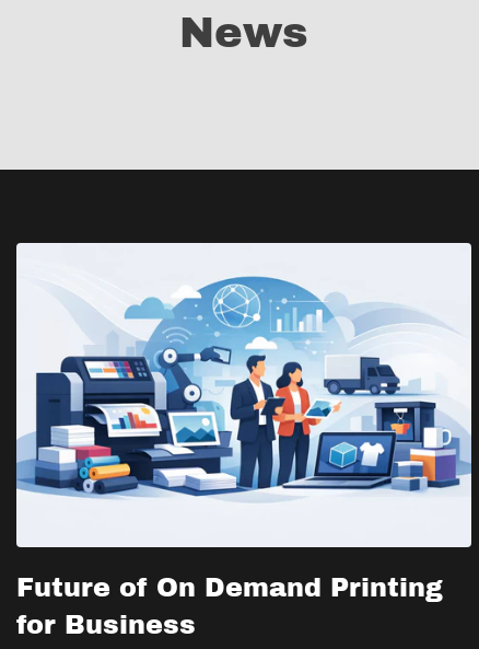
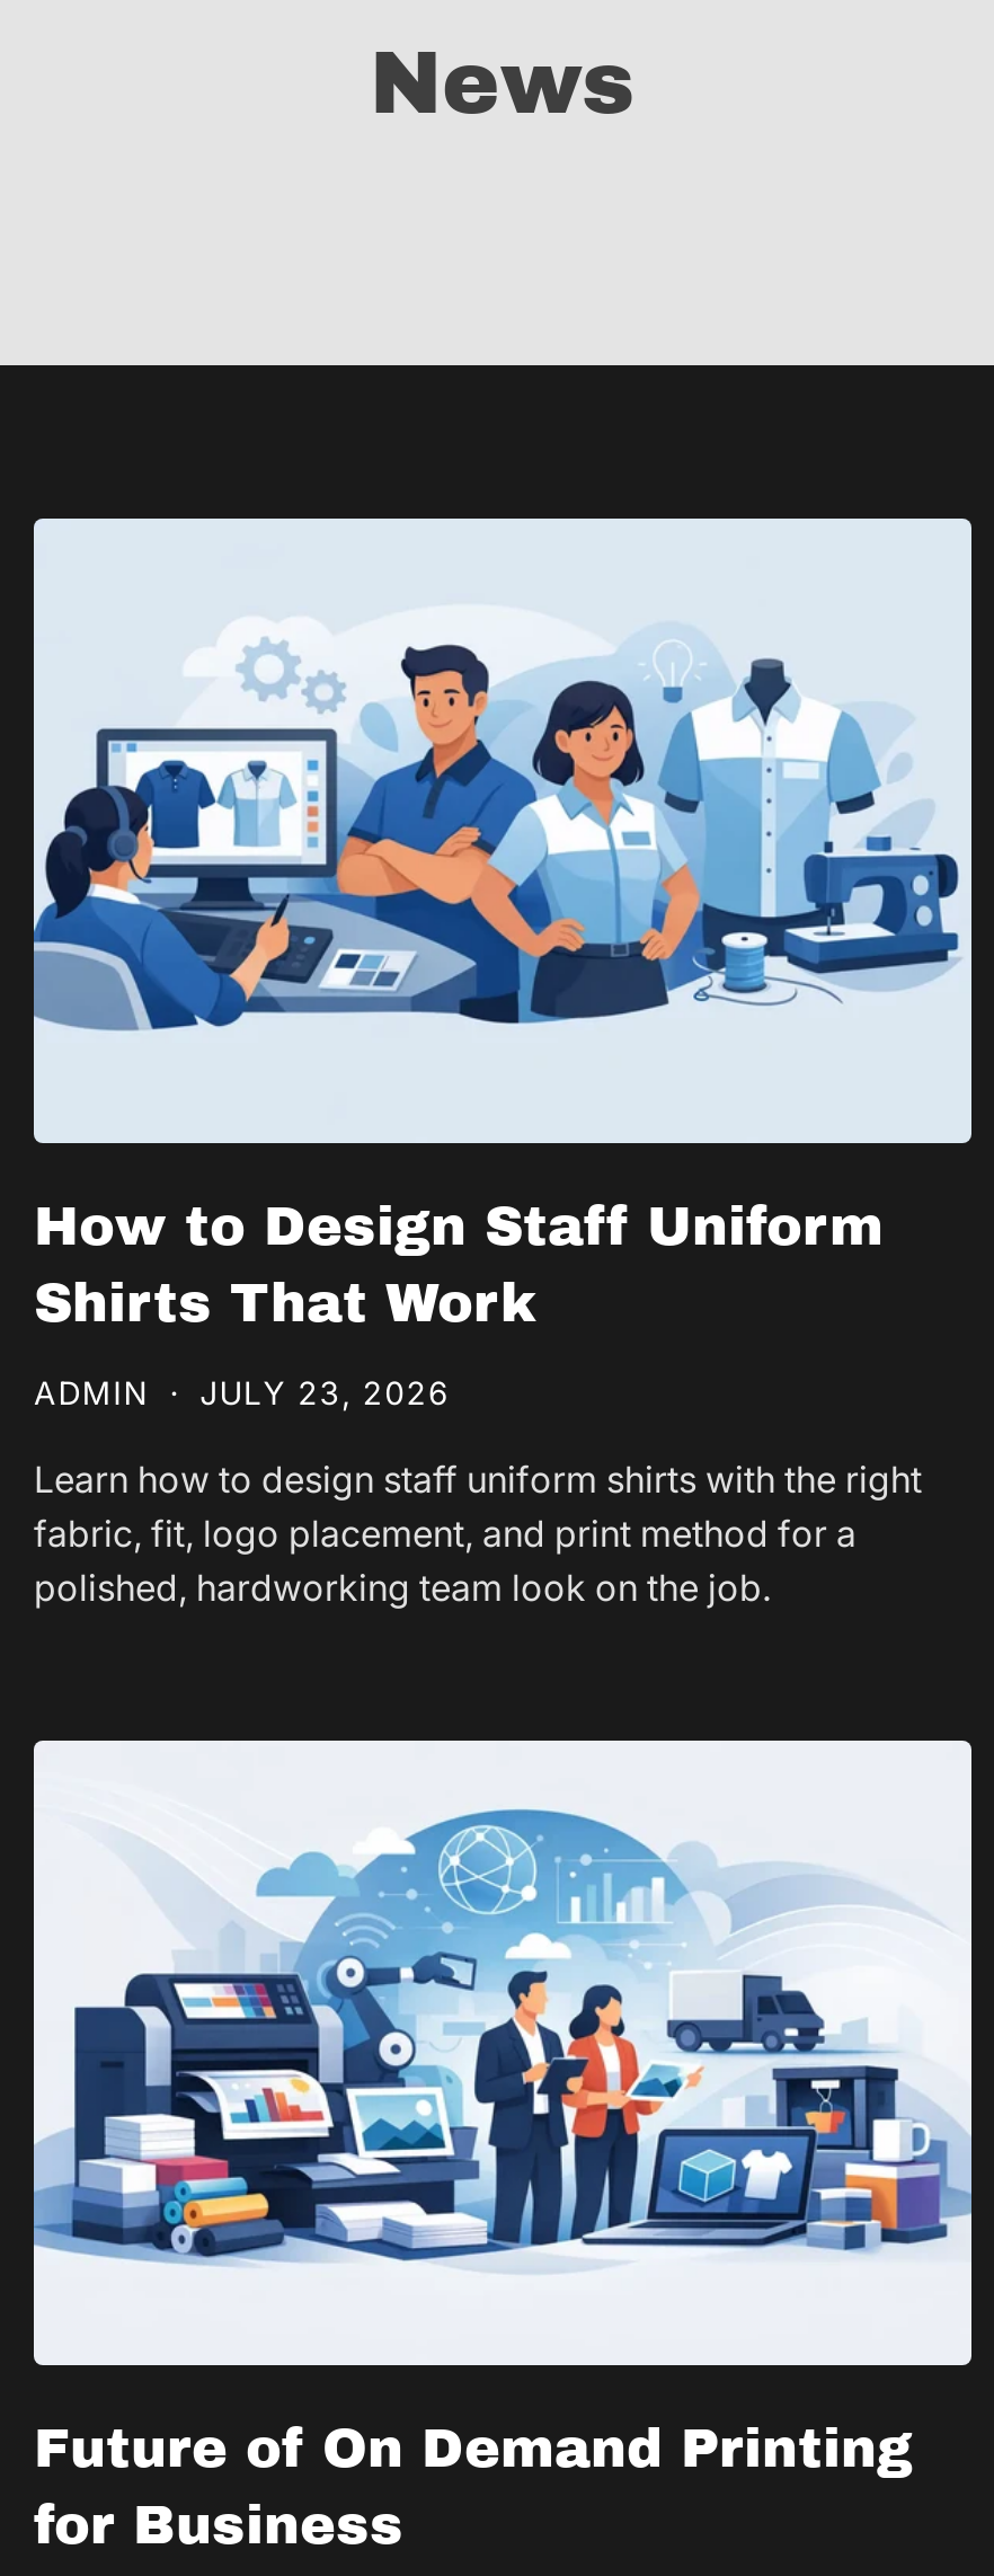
+ [image]

+ How to Design Staff Uniform
+ Shirts That Work
+ ADMIN · JULY 23, 2026
+ Learn how to design staff uniform shirts with the right
+ fabric, fit, logo placement, and print method for a
+ polished, hardworking team look on the job.
